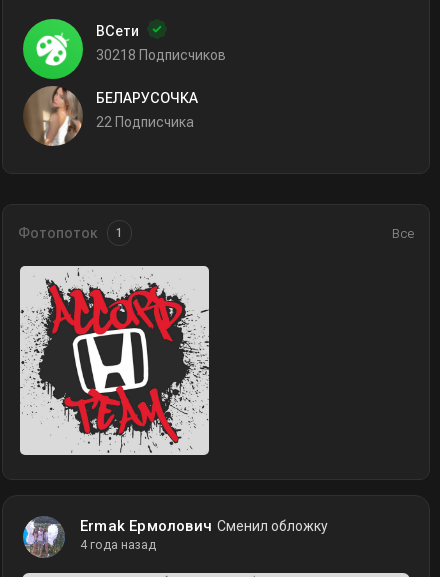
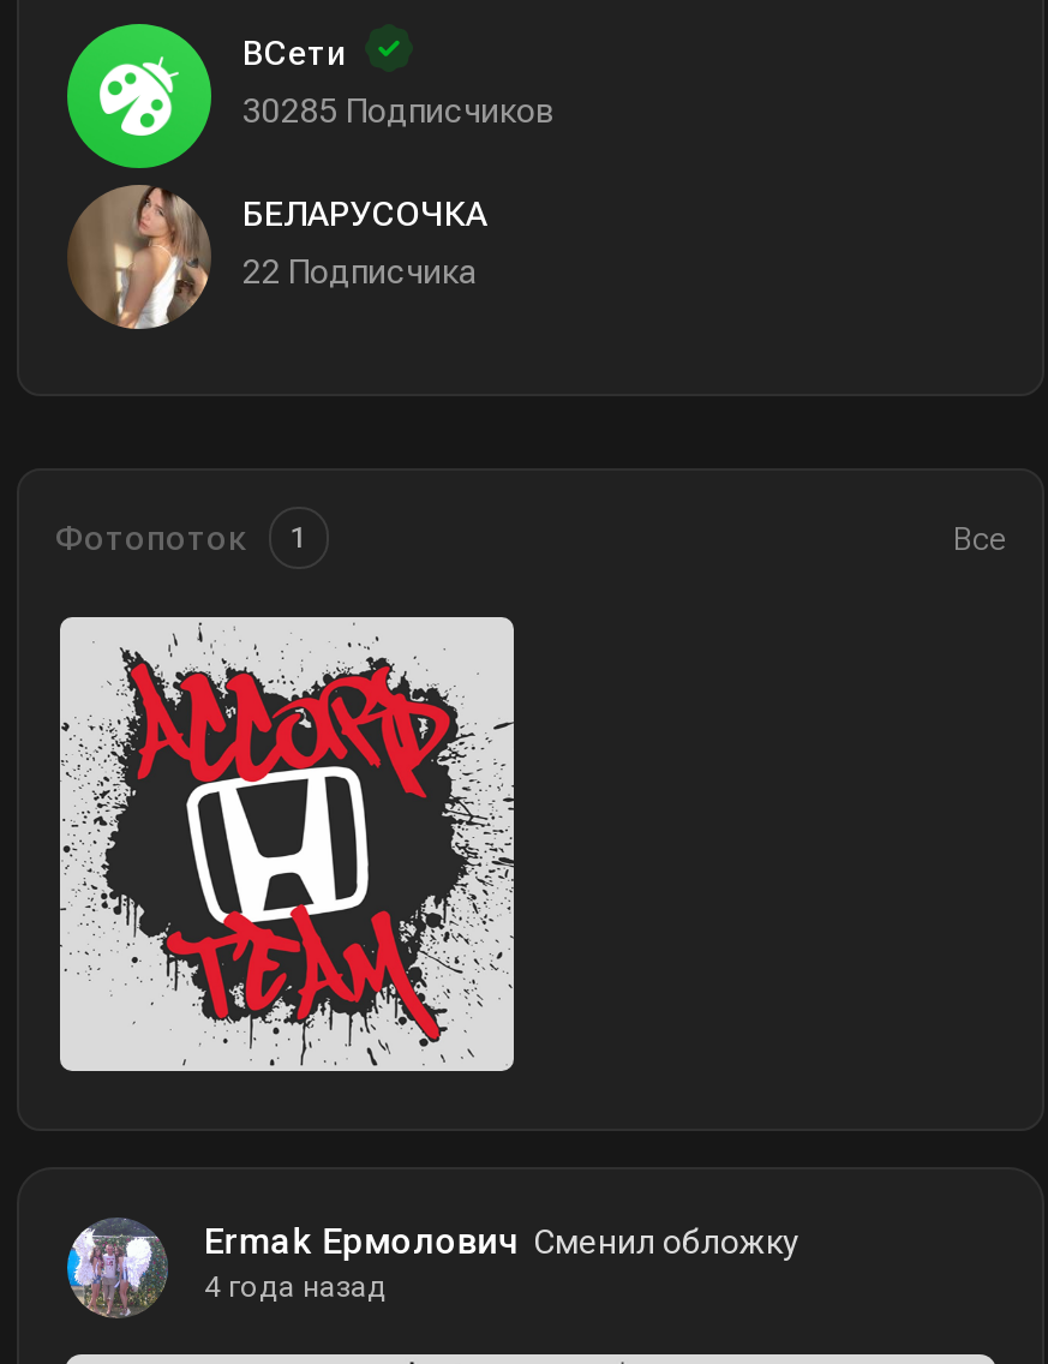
- 30218 Подписчиков
+ 30285 Подписчиков
